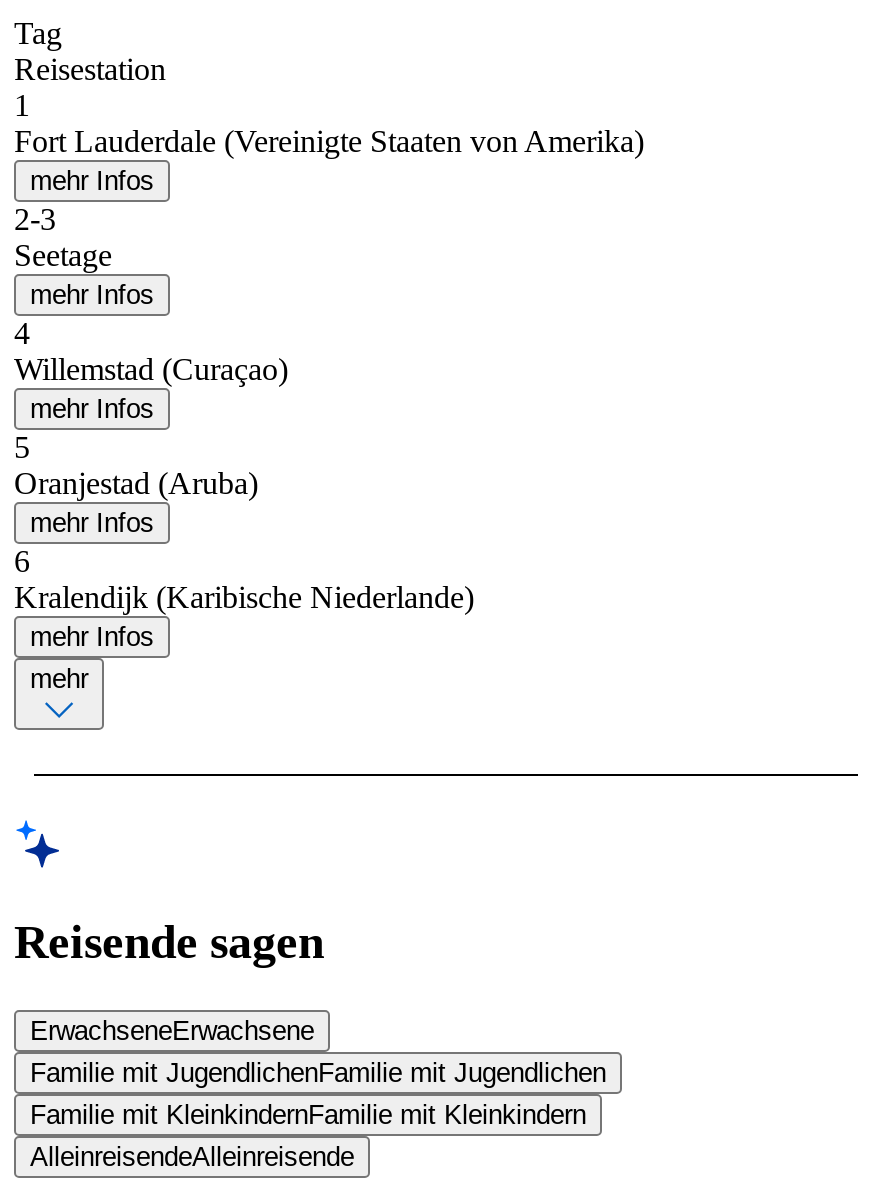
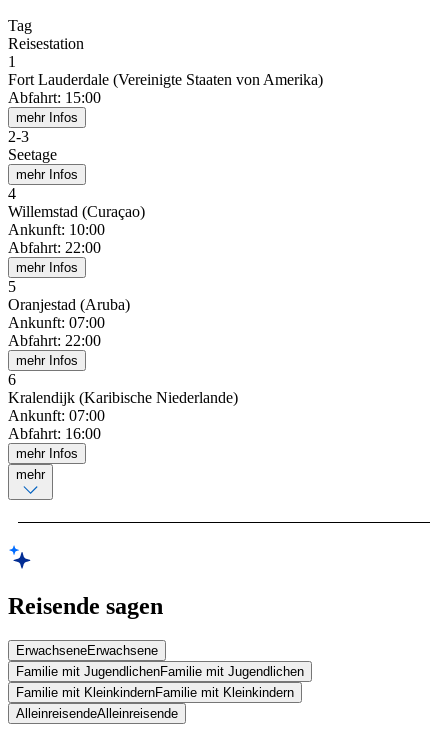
+ Abfahrt: 15:00

+ Ankunft: 10:00
+ Abfahrt: 22:00

+ Ankunft: 07:00
+ Abfahrt: 22:00

+ Ankunft: 07:00
+ Abfahrt: 16:00
